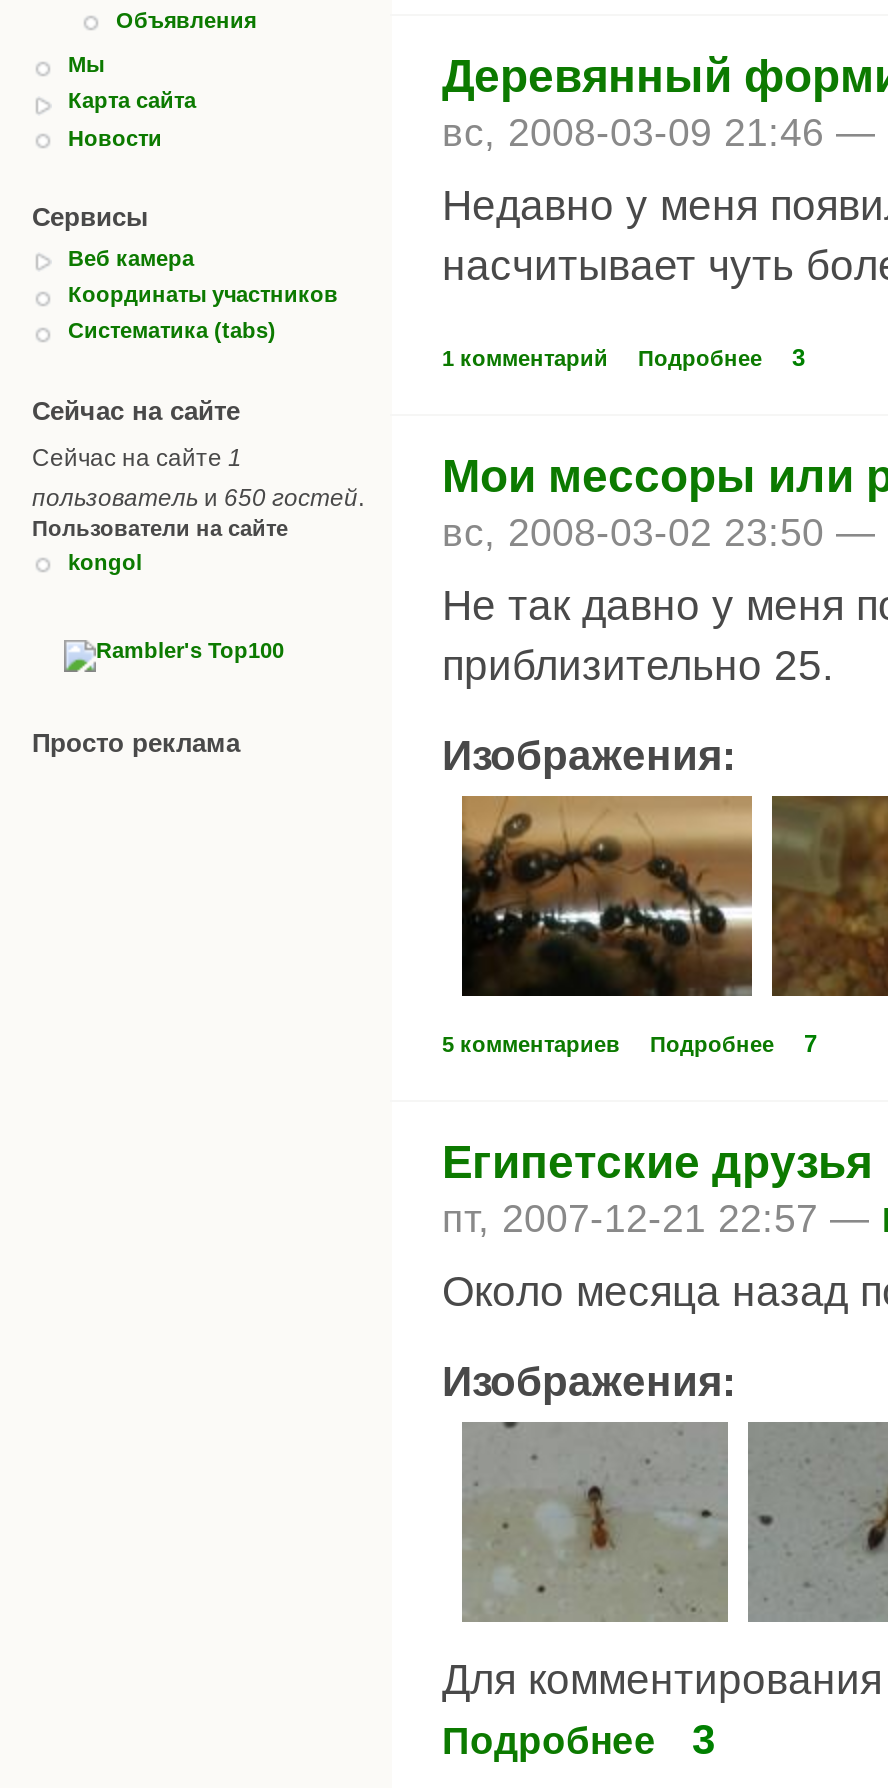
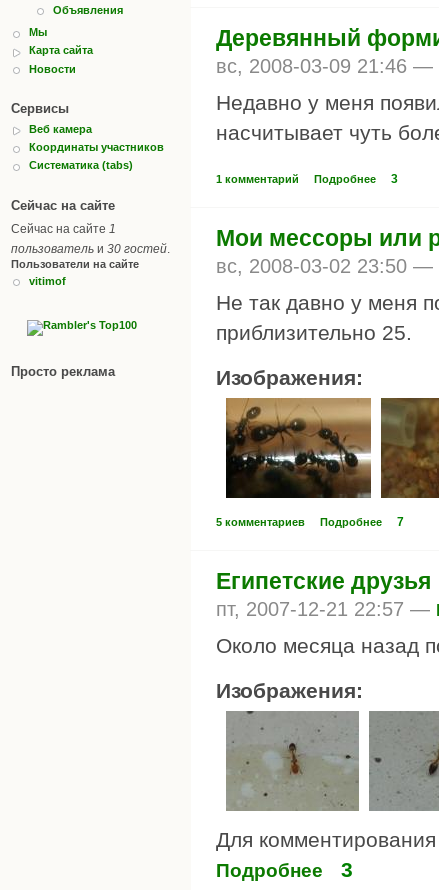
- пользователь и 650 гостей.
+ пользователь и 30 гостей.

- kongol
+ vitimof
